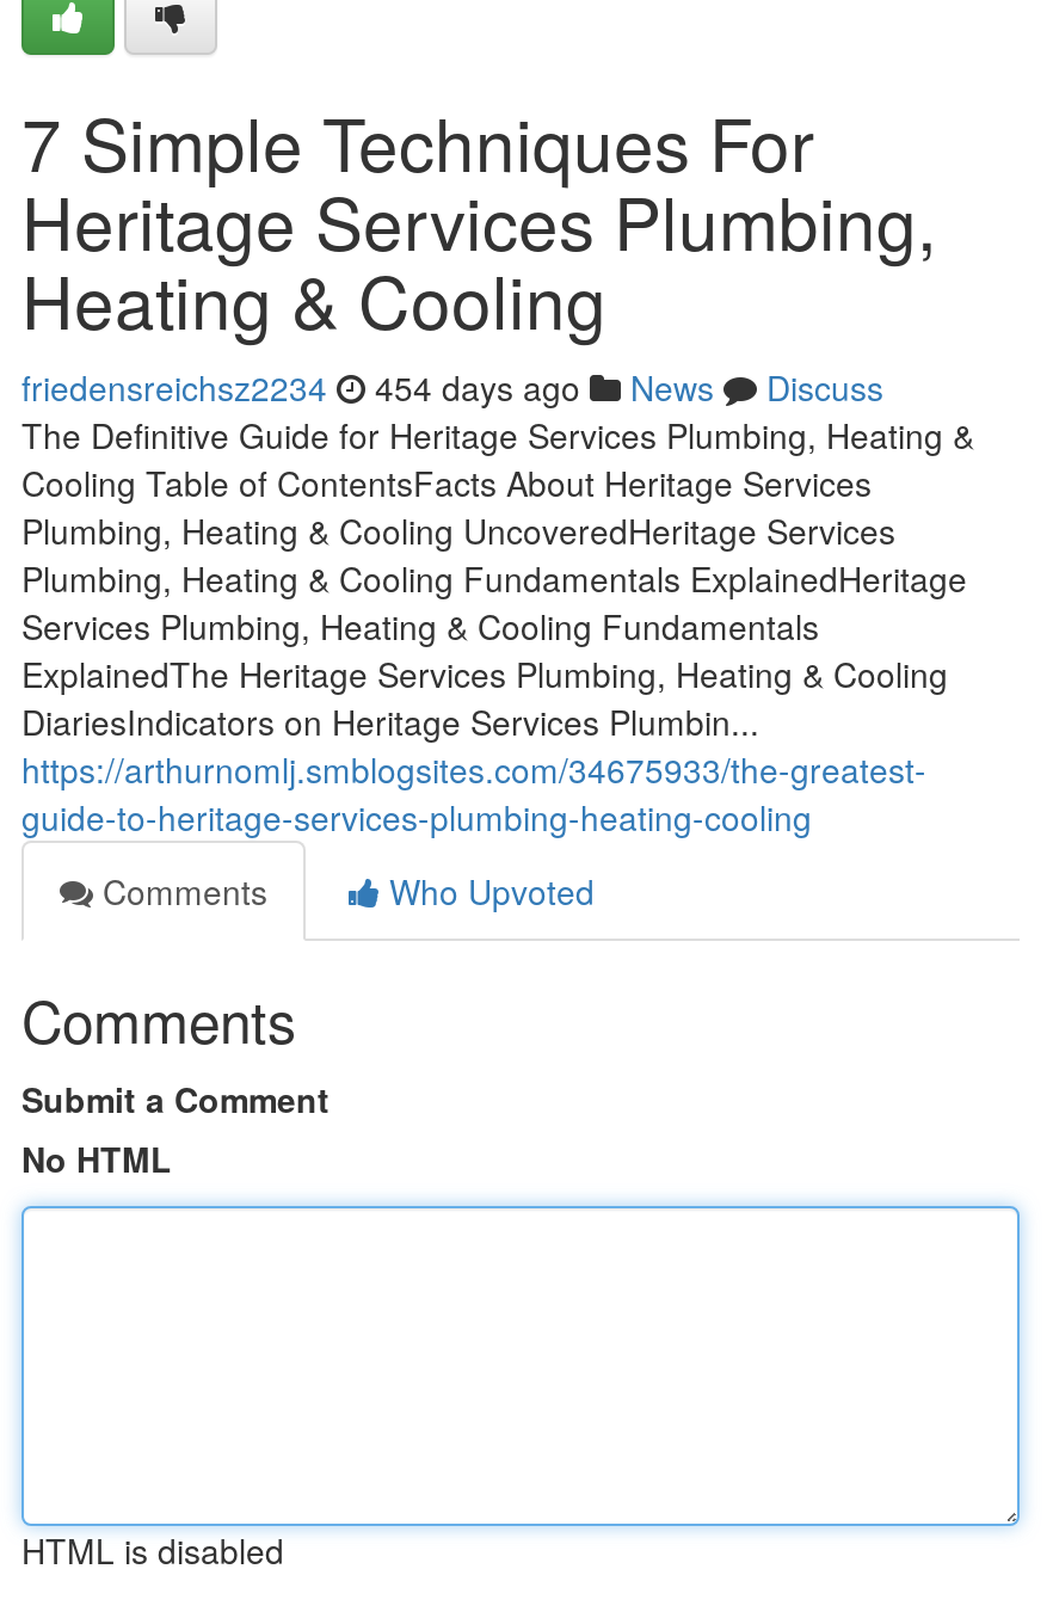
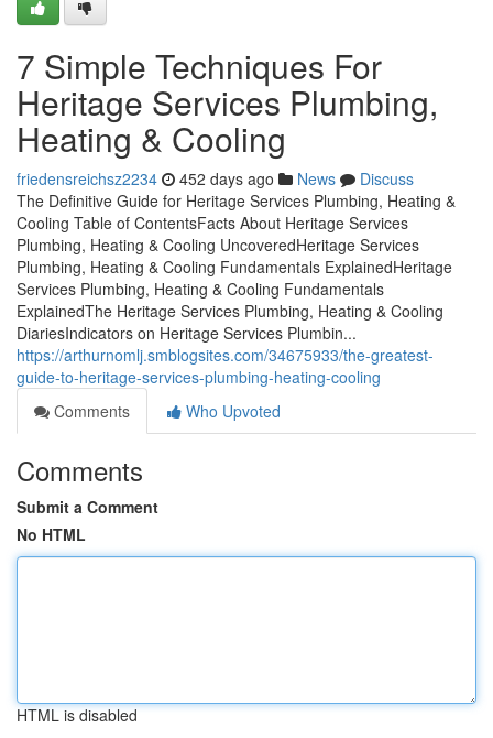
- friedensreichsz2234 454 days ago News Discuss
+ friedensreichsz2234 452 days ago News Discuss
